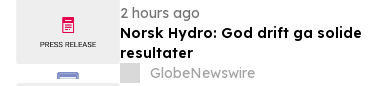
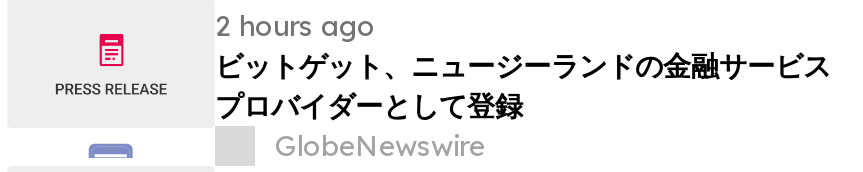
- Norsk Hydro: God drift ga solide
- resultater
+ ビットゲット、ニュージーランドの金融サービス
+ プロバイダーとして登録
